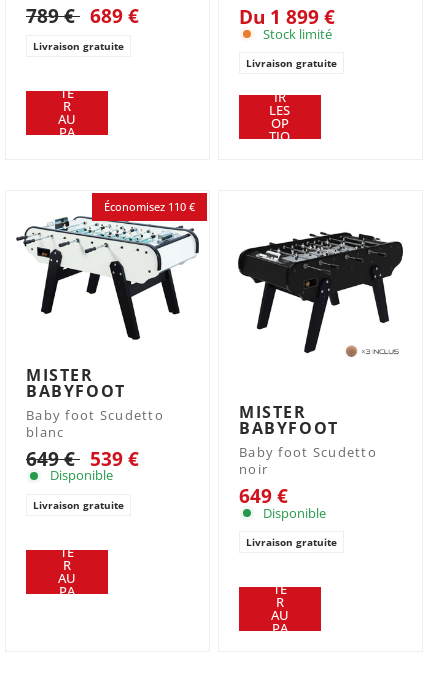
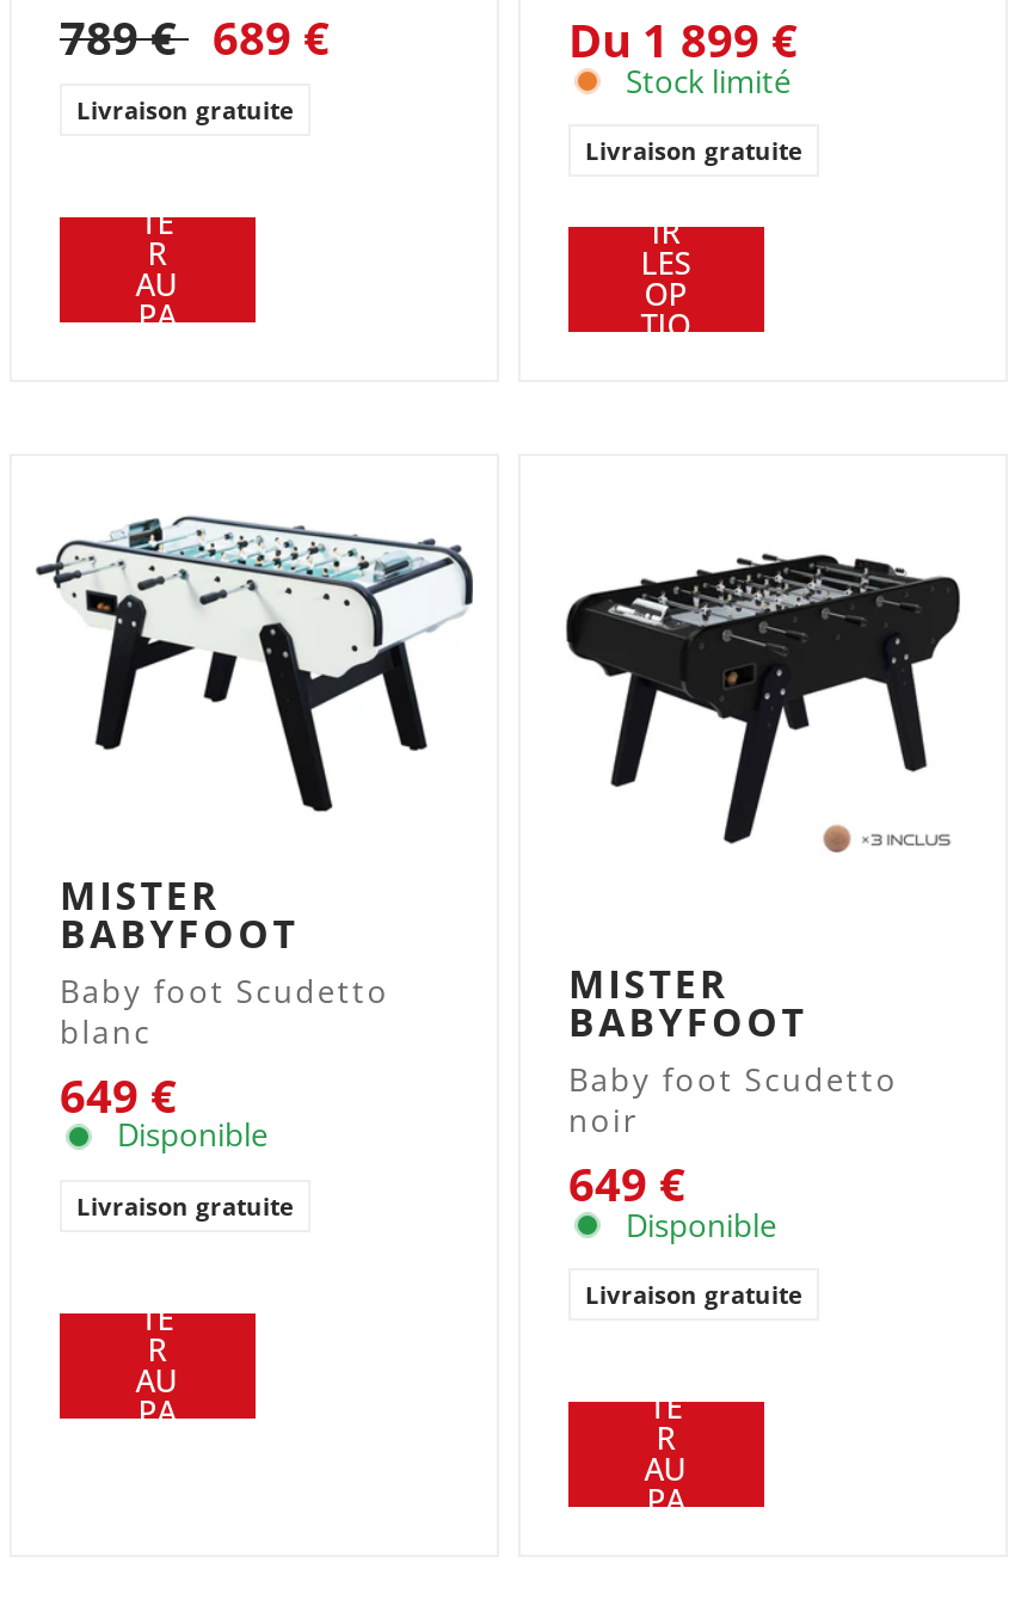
- Économisez 110 €

- 649 € 539 €
+ 649 €
